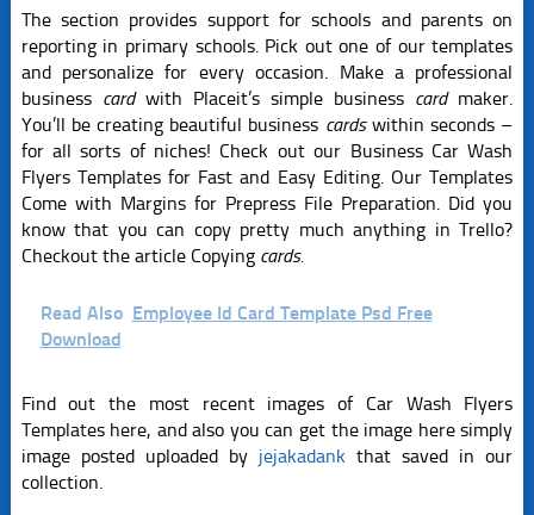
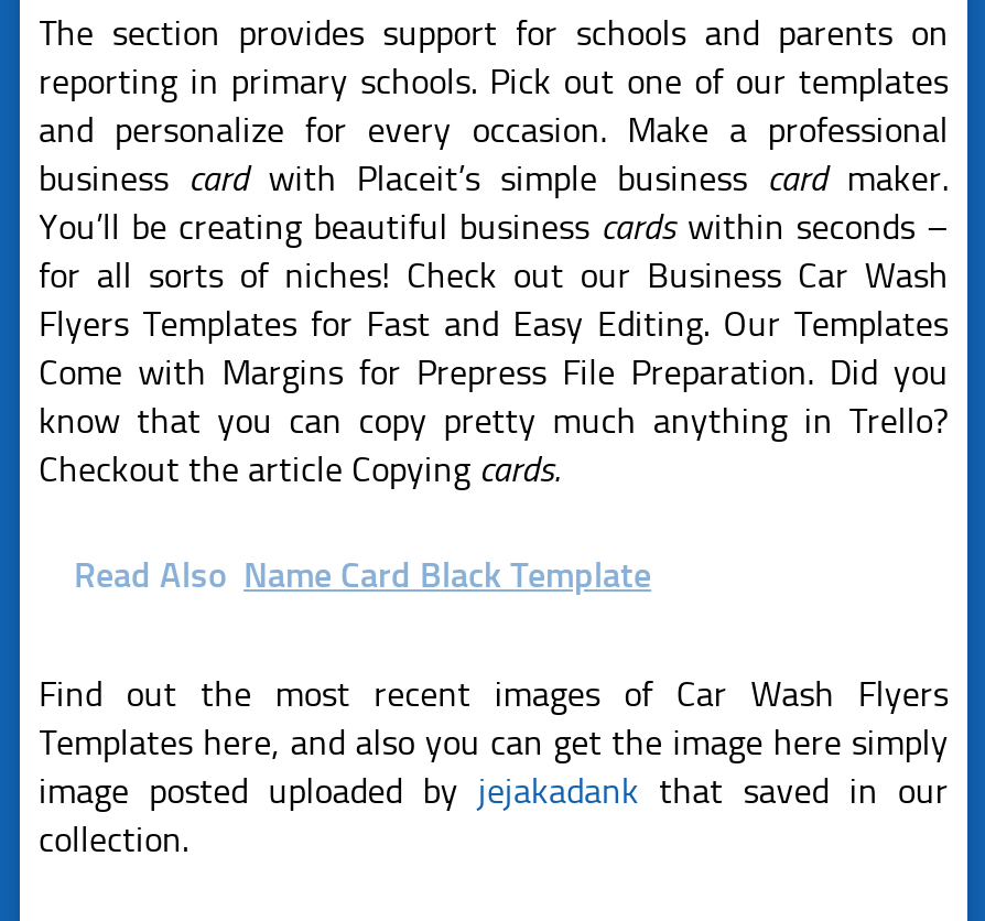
- Read Also Employee Id Card Template Psd Free
- Download
+ Read Also Name Card Black Template
